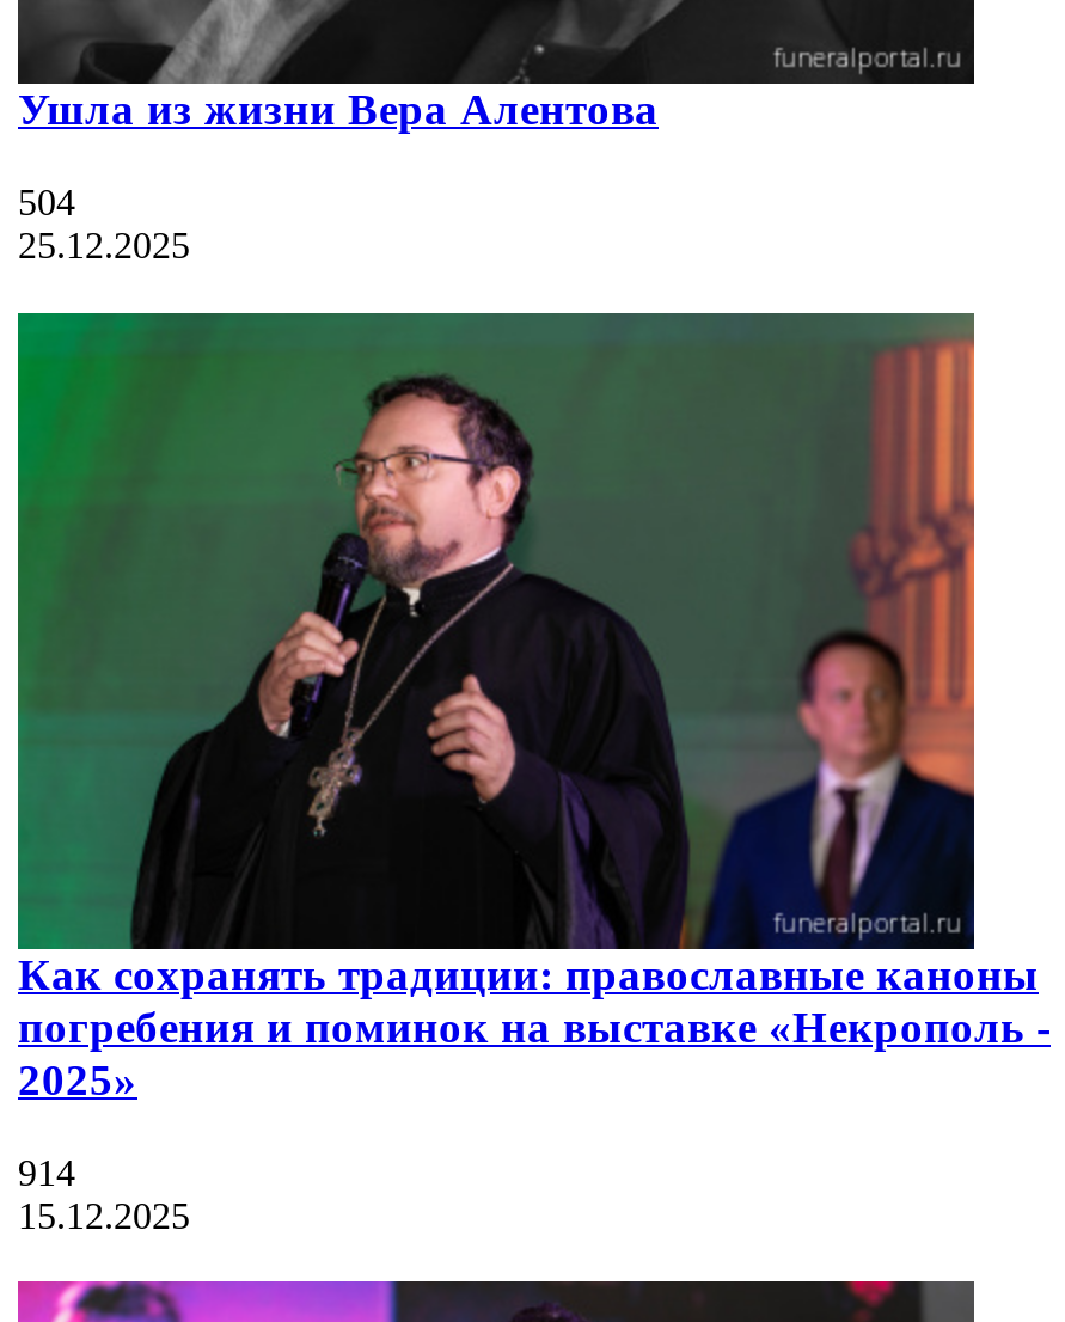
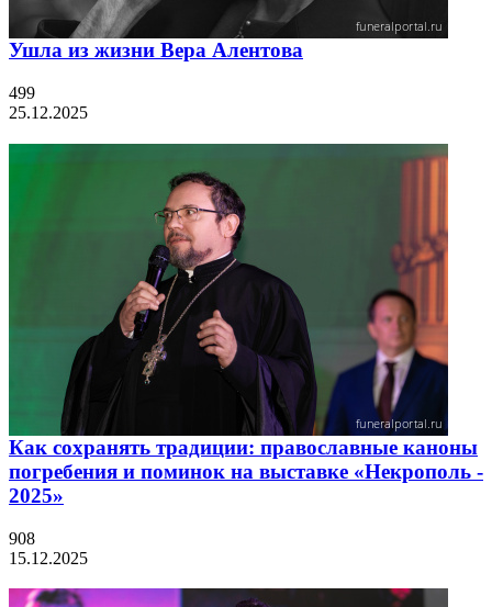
- 504
+ 499

- 914
+ 908
